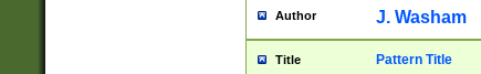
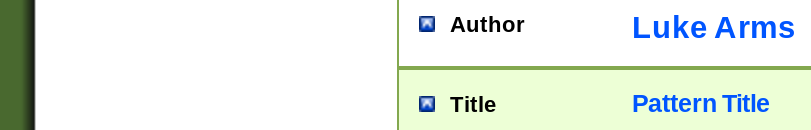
- J. Washam
+ Luke Arms
